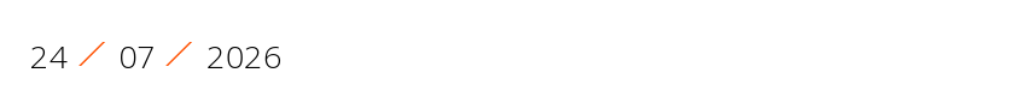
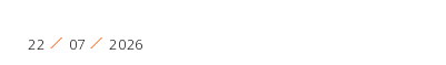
- 24 07 2026
+ 22 07 2026
